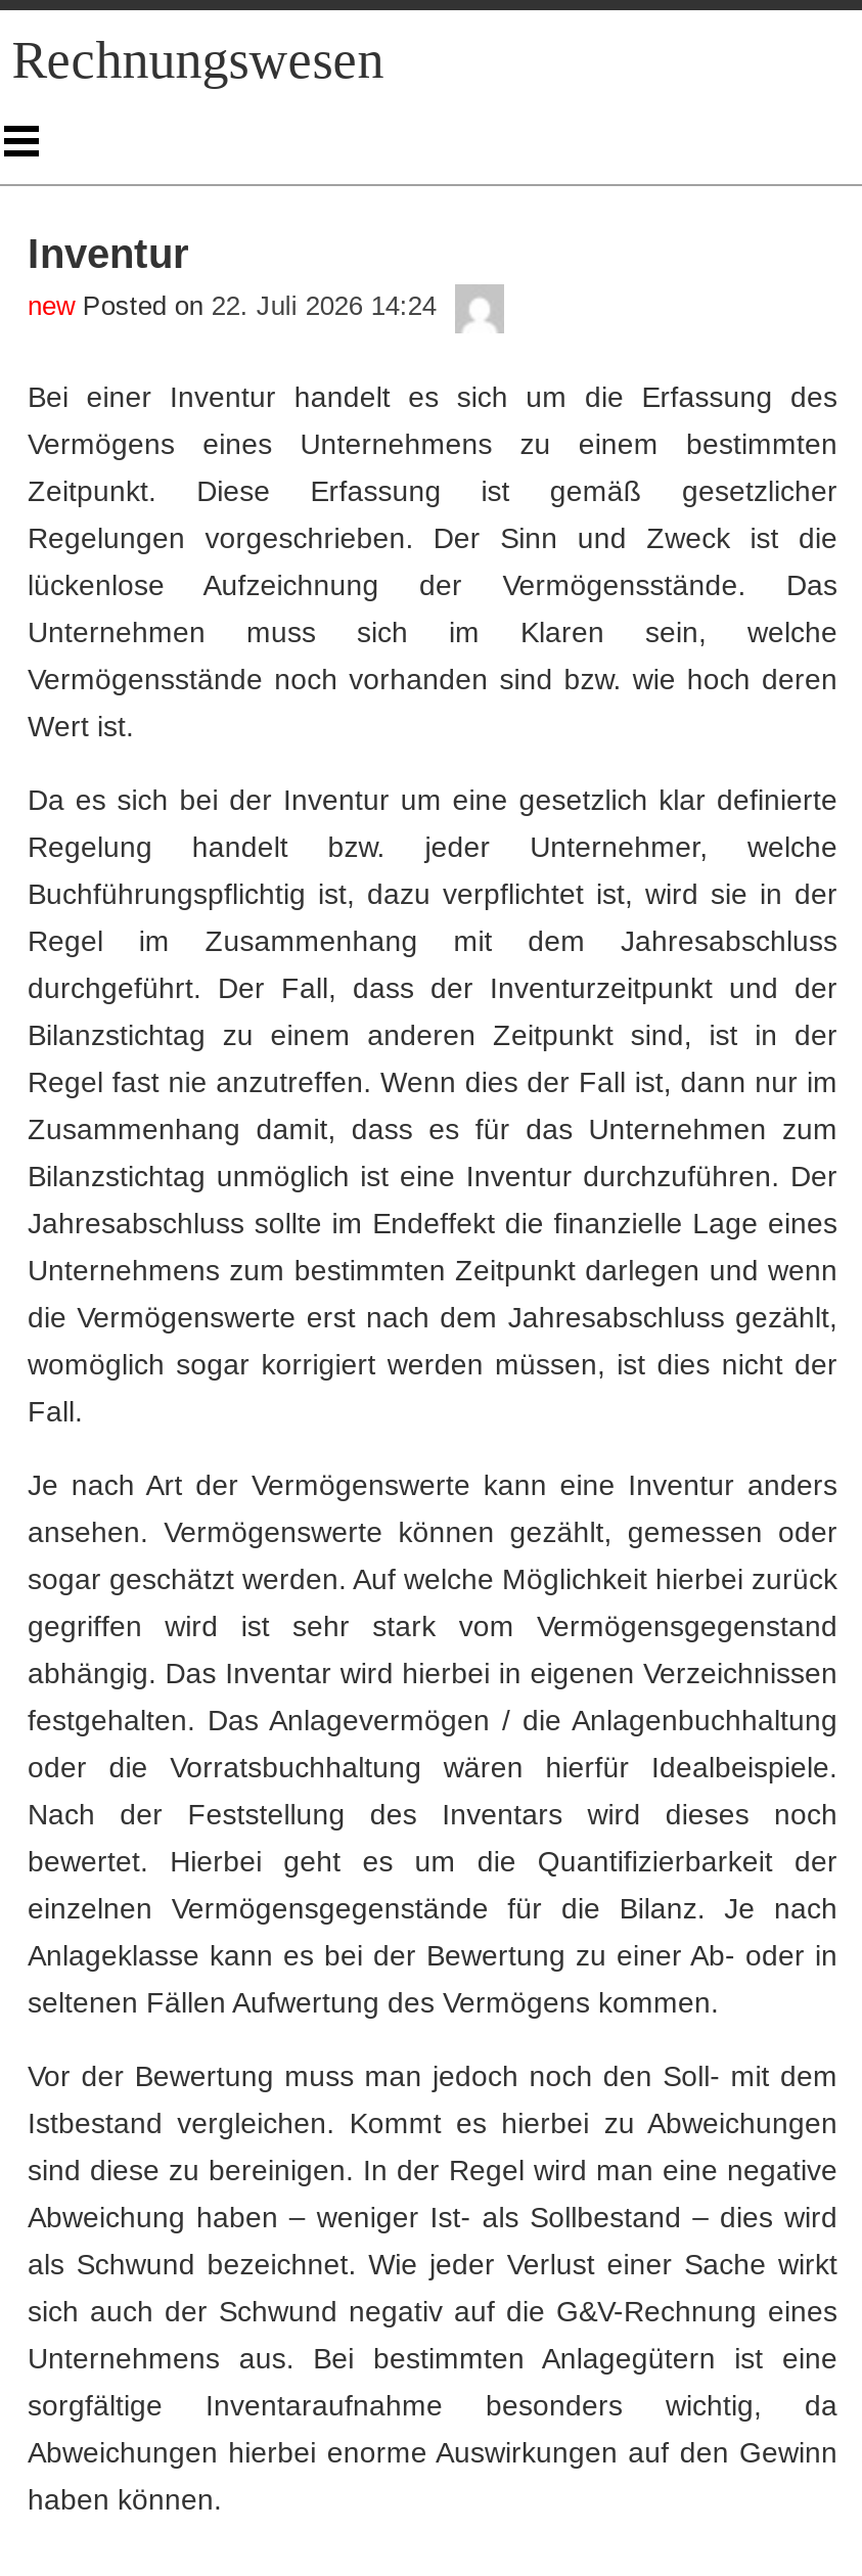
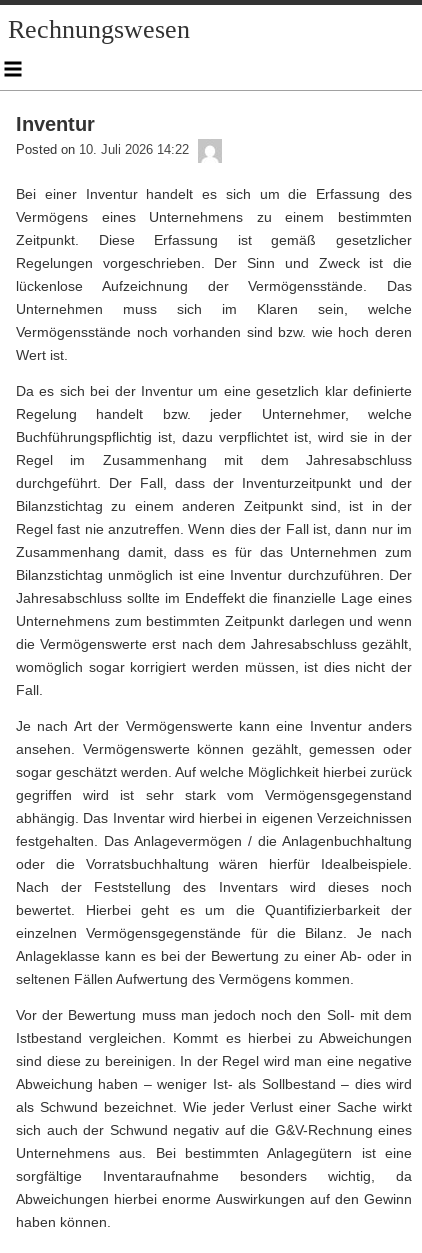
- Posted on 22. Juli 2026 14:24
+ Posted on 10. Juli 2026 14:22
